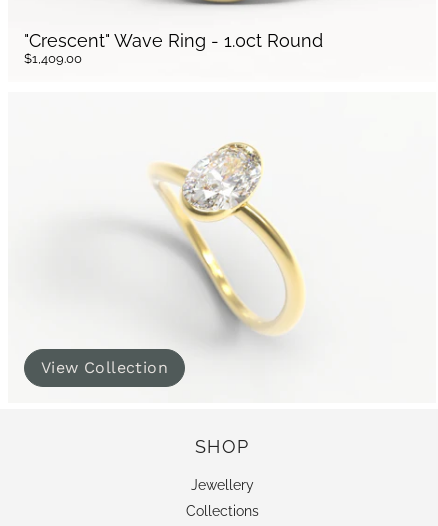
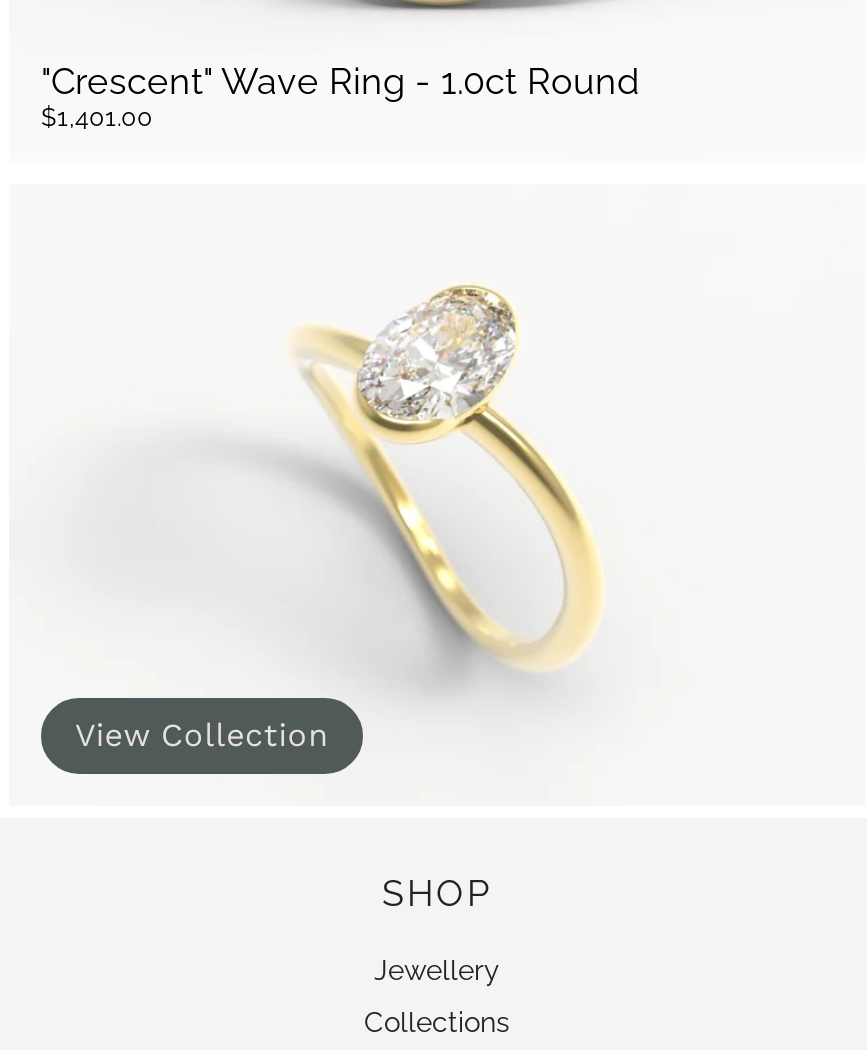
- $1,409.00
+ $1,401.00
